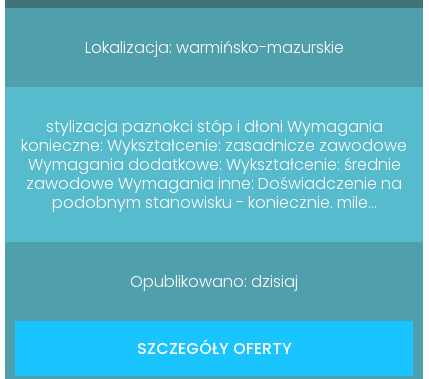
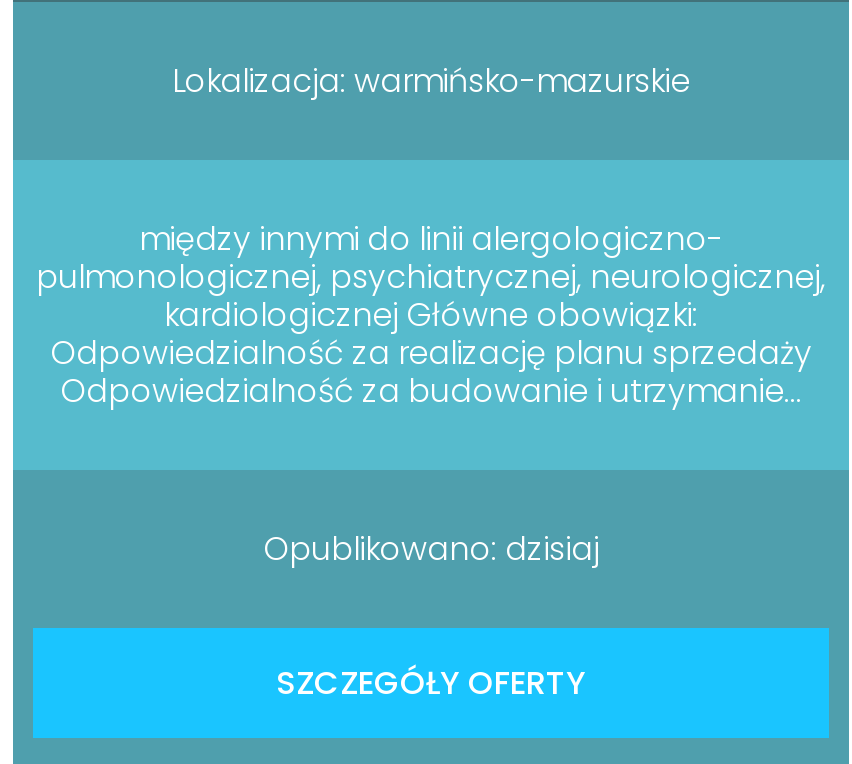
- stylizacja paznokci stóp i dłoni Wymagania
- konieczne: Wykształcenie: zasadnicze zawodowe
- Wymagania dodatkowe: Wykształcenie: średnie
- zawodowe Wymagania inne: Doświadczenie na
- podobnym stanowisku - koniecznie. mile...
+ między innymi do linii alergologiczno-
+ pulmonologicznej, psychiatrycznej, neurologicznej,
+ kardiologicznej Główne obowiązki:
+ Odpowiedzialność za realizację planu sprzedaży
+ Odpowiedzialność za budowanie i utrzymanie...
